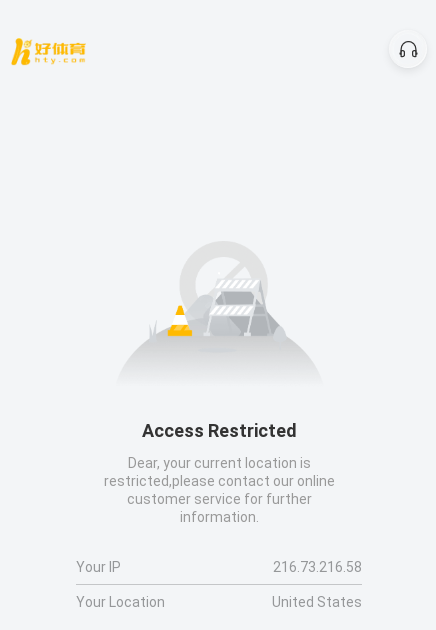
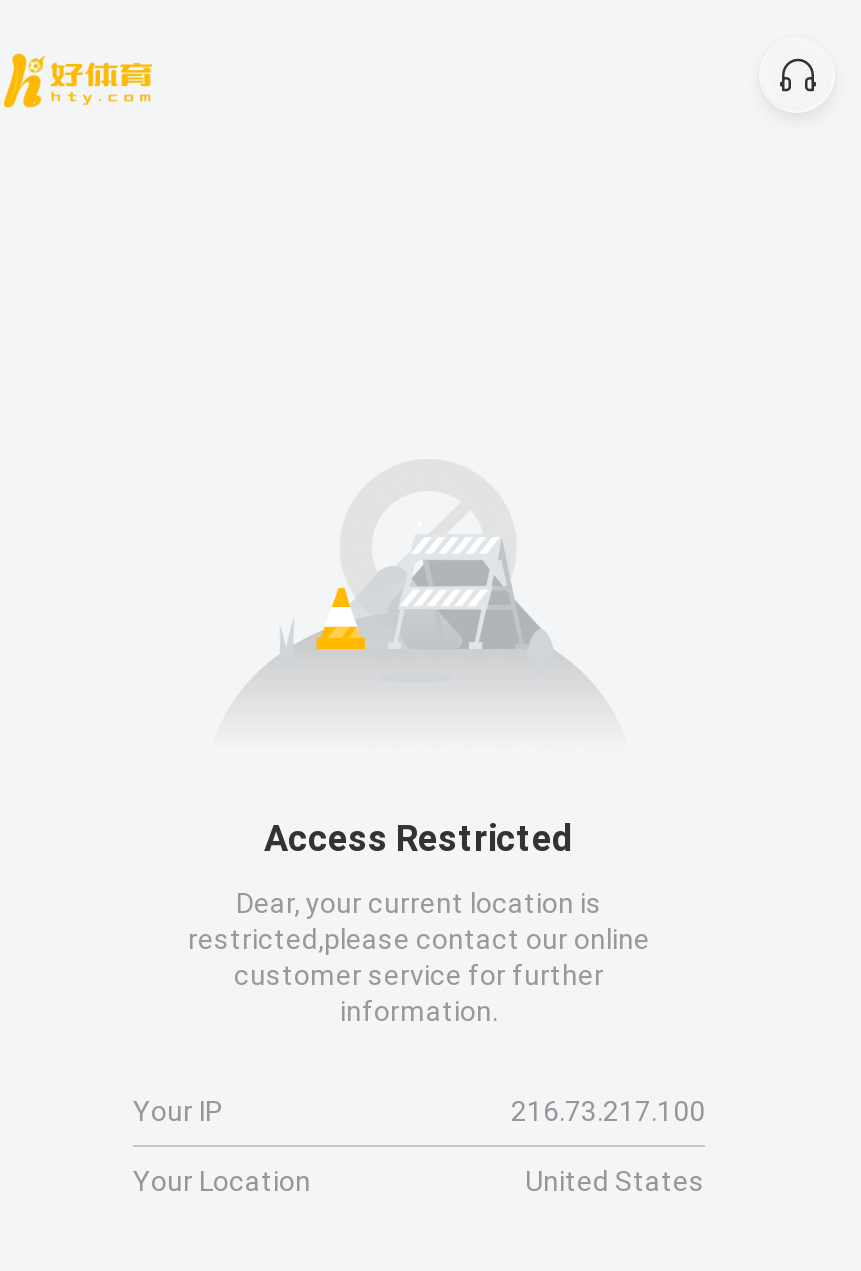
- 216.73.216.58
+ 216.73.217.100
